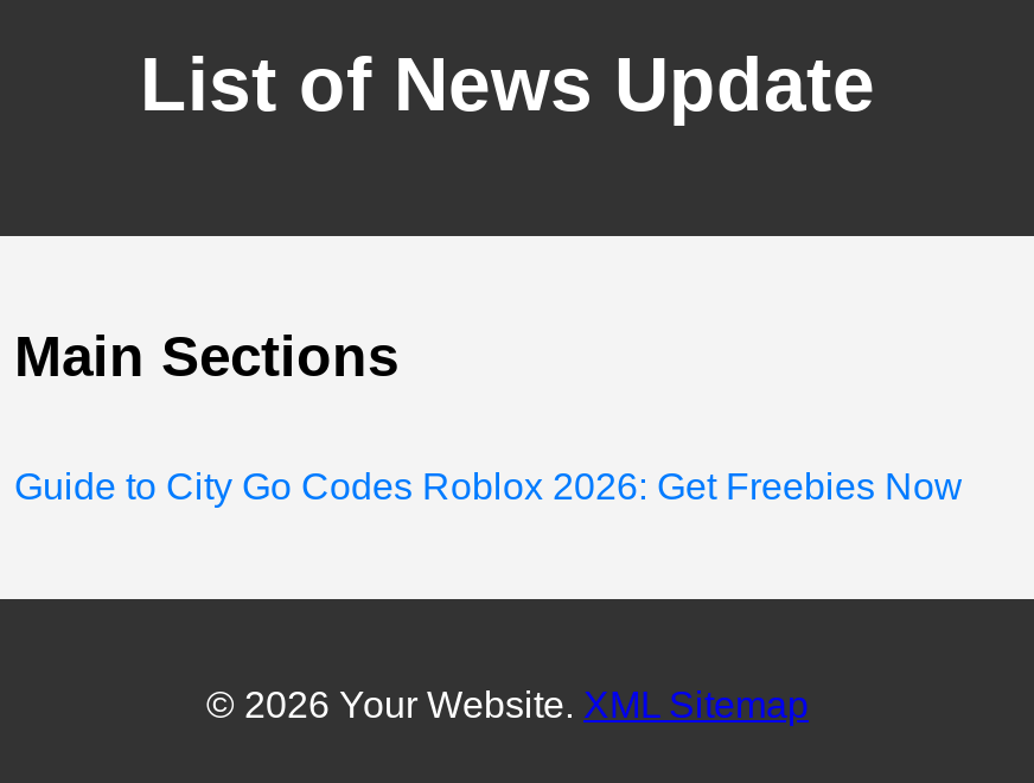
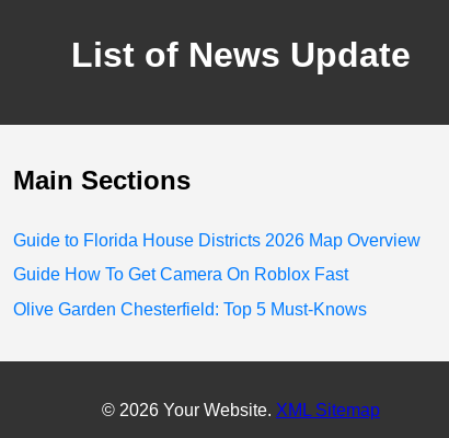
- Guide to City Go Codes Roblox 2026: Get Freebies Now
+ Guide to Florida House Districts 2026 Map Overview
+ Guide How To Get Camera On Roblox Fast
+ Olive Garden Chesterfield: Top 5 Must-Knows
